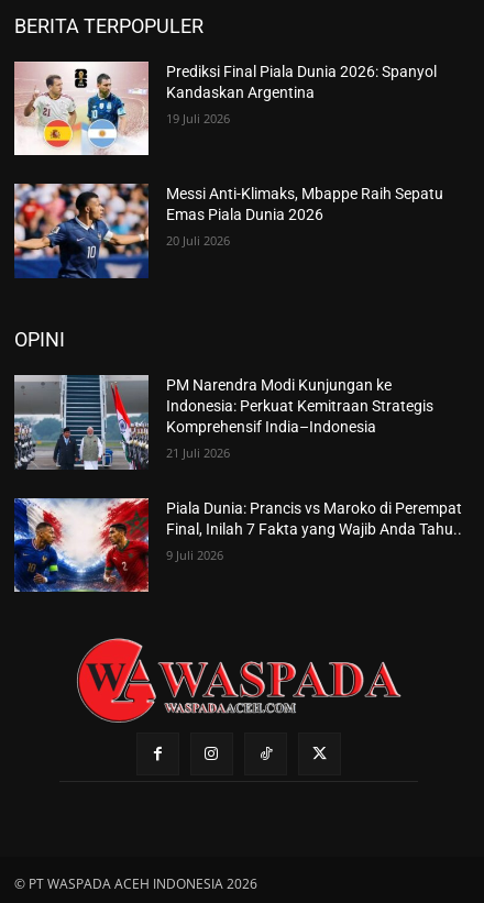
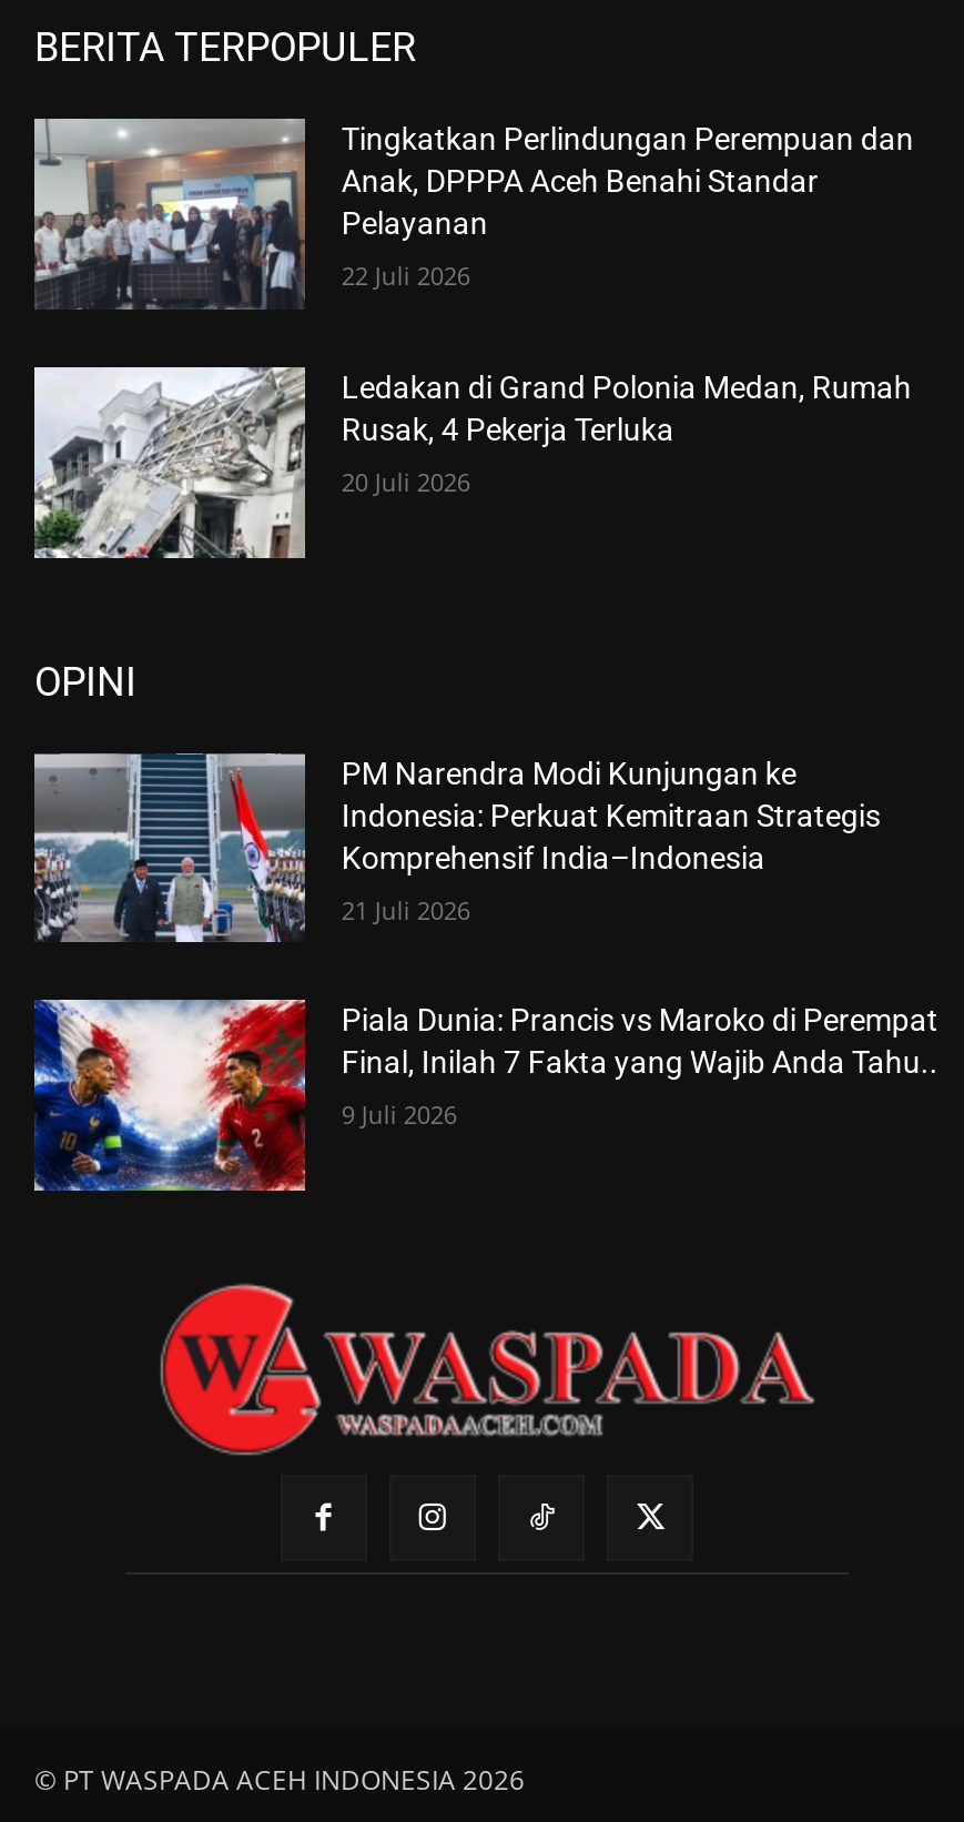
- [image]
- Prediksi Final Piala Dunia 2026: Spanyol
- Kandaskan Argentina
+ [image]
+ Tingkatkan Perlindungan Perempuan dan
+ Anak, DPPPA Aceh Benahi Standar
+ Pelayanan

- 19 Juli 2026
+ 22 Juli 2026

- [image]
- Messi Anti-Klimaks, Mbappe Raih Sepatu
- Emas Piala Dunia 2026
+ [image]
+ Ledakan di Grand Polonia Medan, Rumah
+ Rusak, 4 Pekerja Terluka
